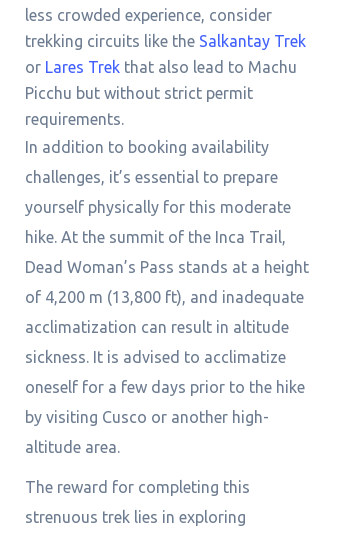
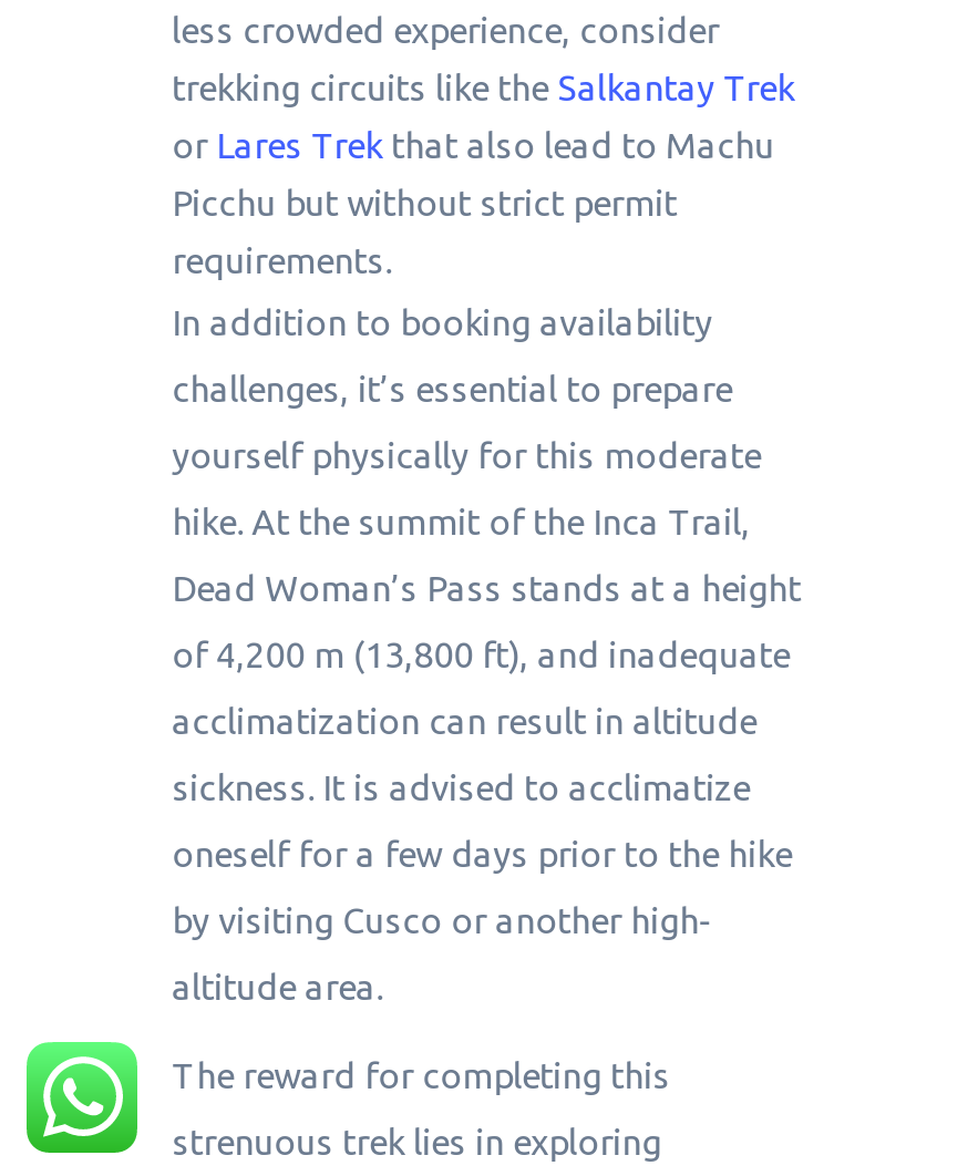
+ [image]
